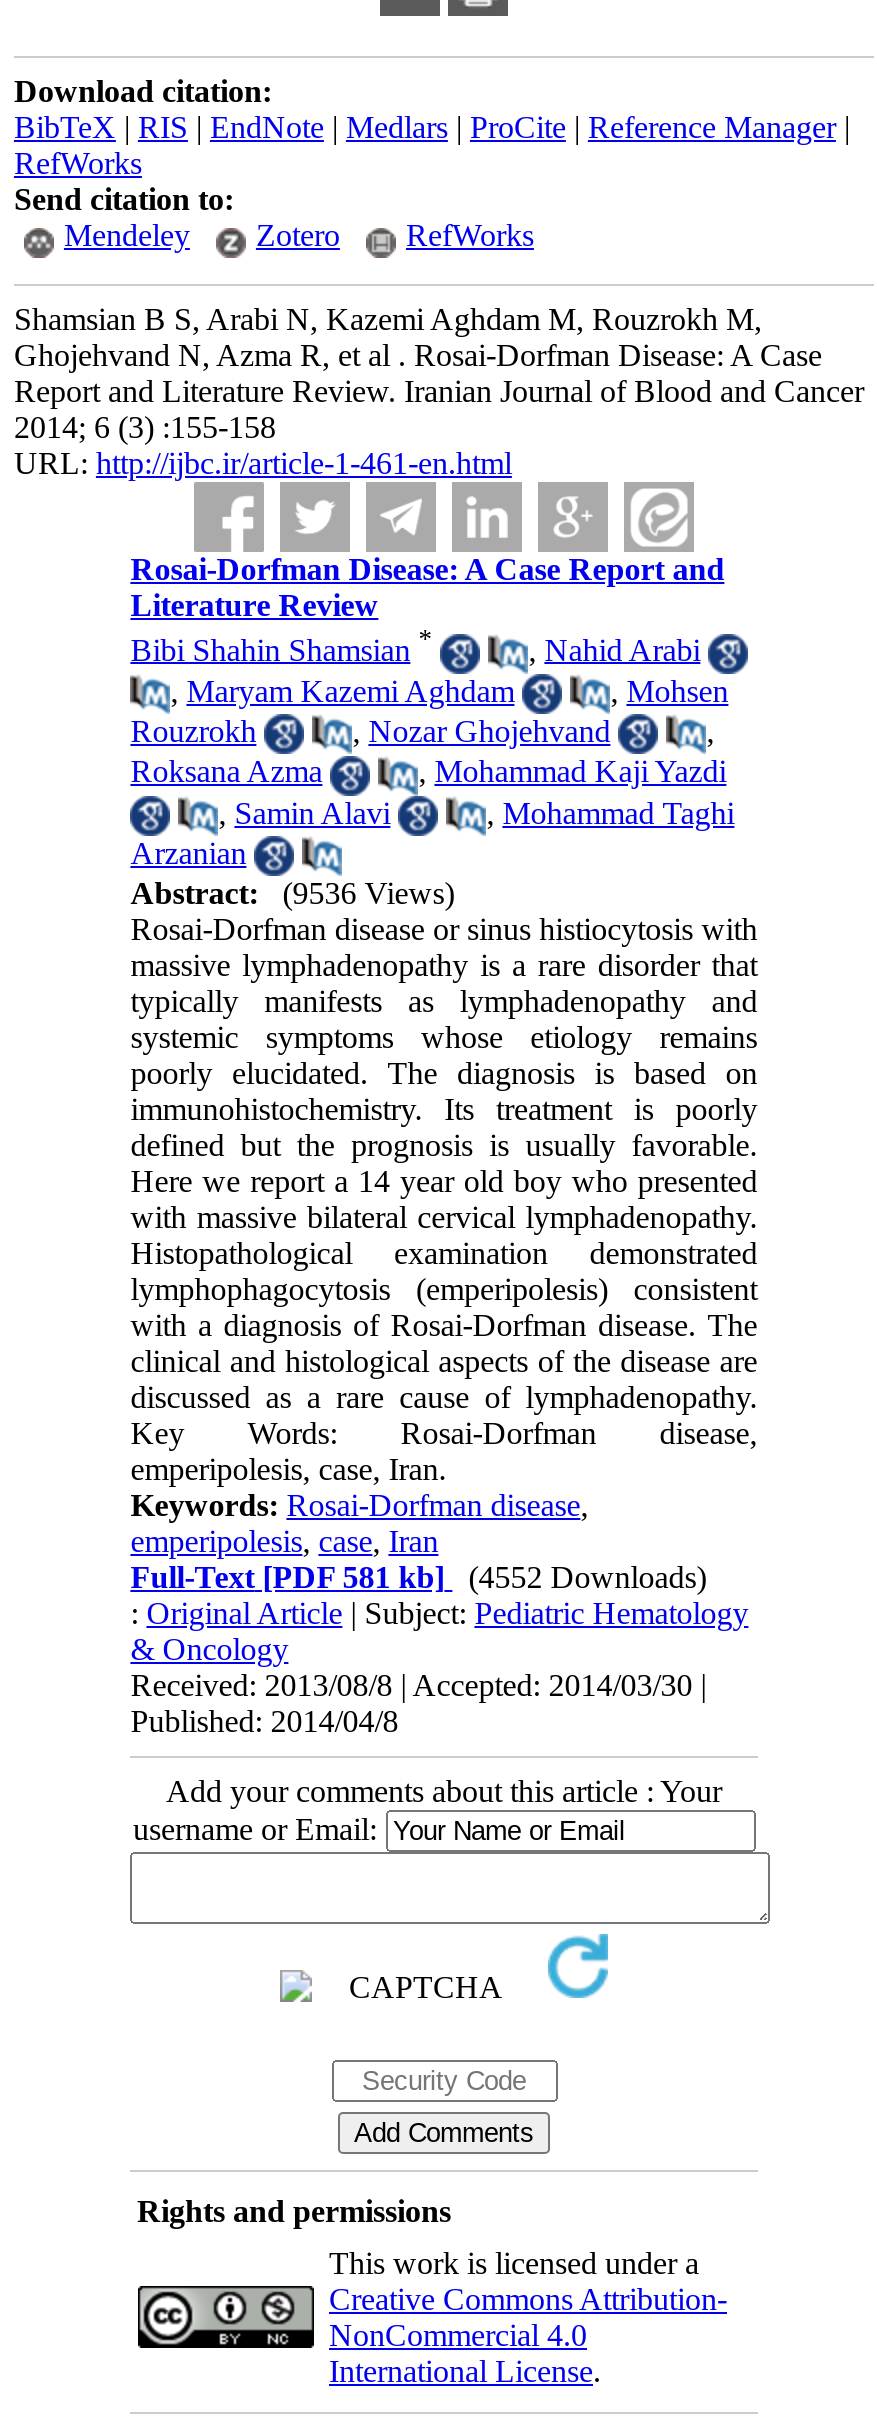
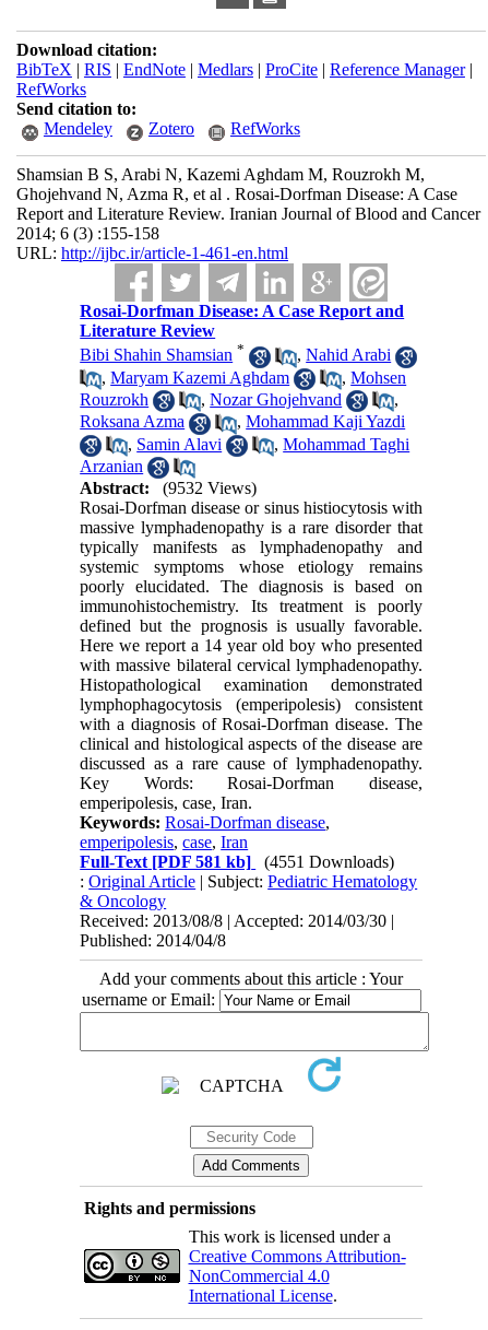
- Abstract: (9536 Views)
+ Abstract: (9532 Views)

- Full-Text [PDF 581 kb] (4552 Downloads)
+ Full-Text [PDF 581 kb] (4551 Downloads)
